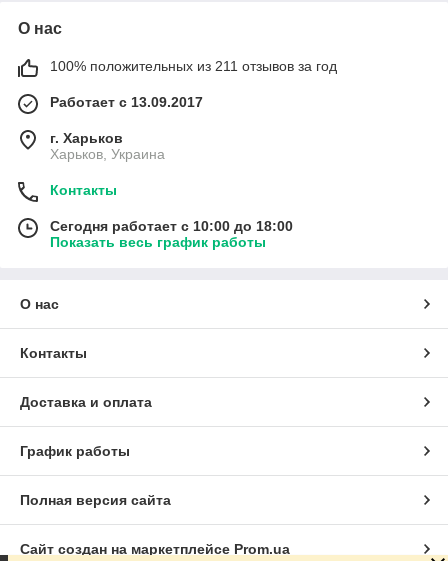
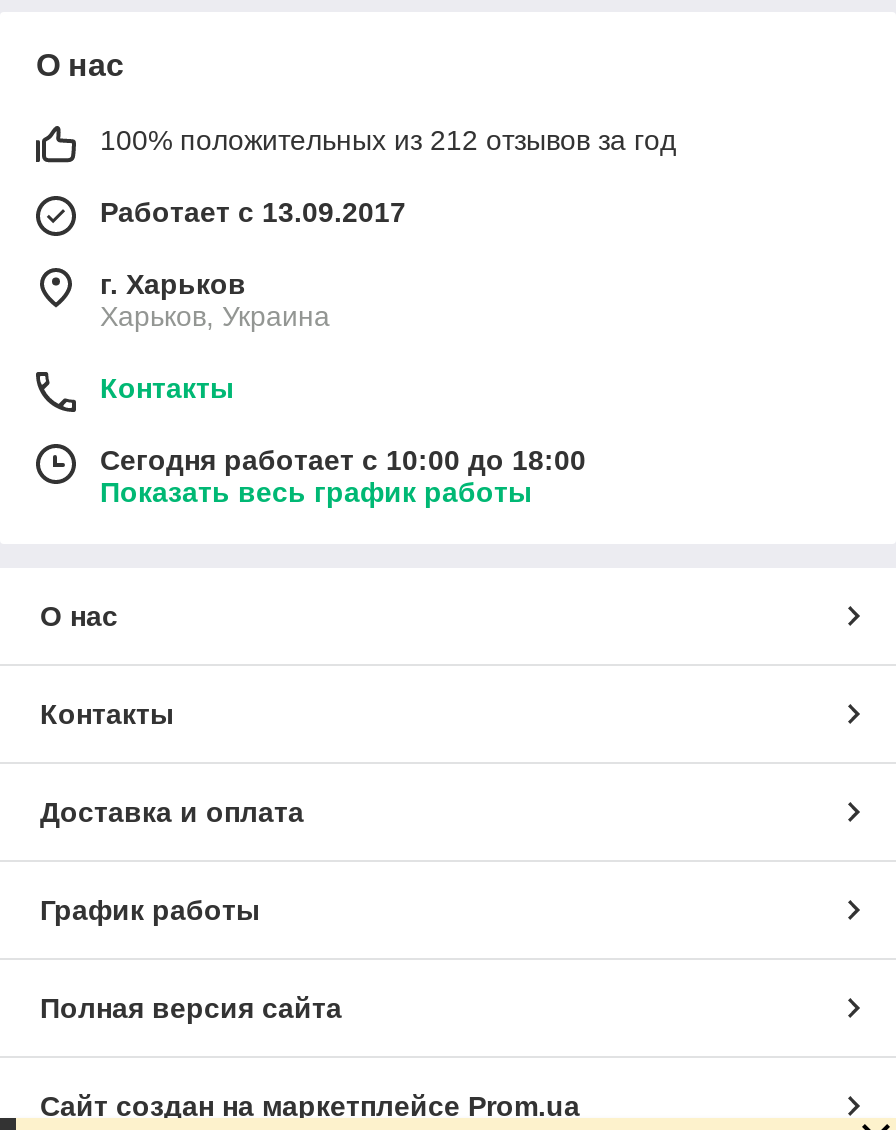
- 100% положительных из 211 отзывов за год
+ 100% положительных из 212 отзывов за год
